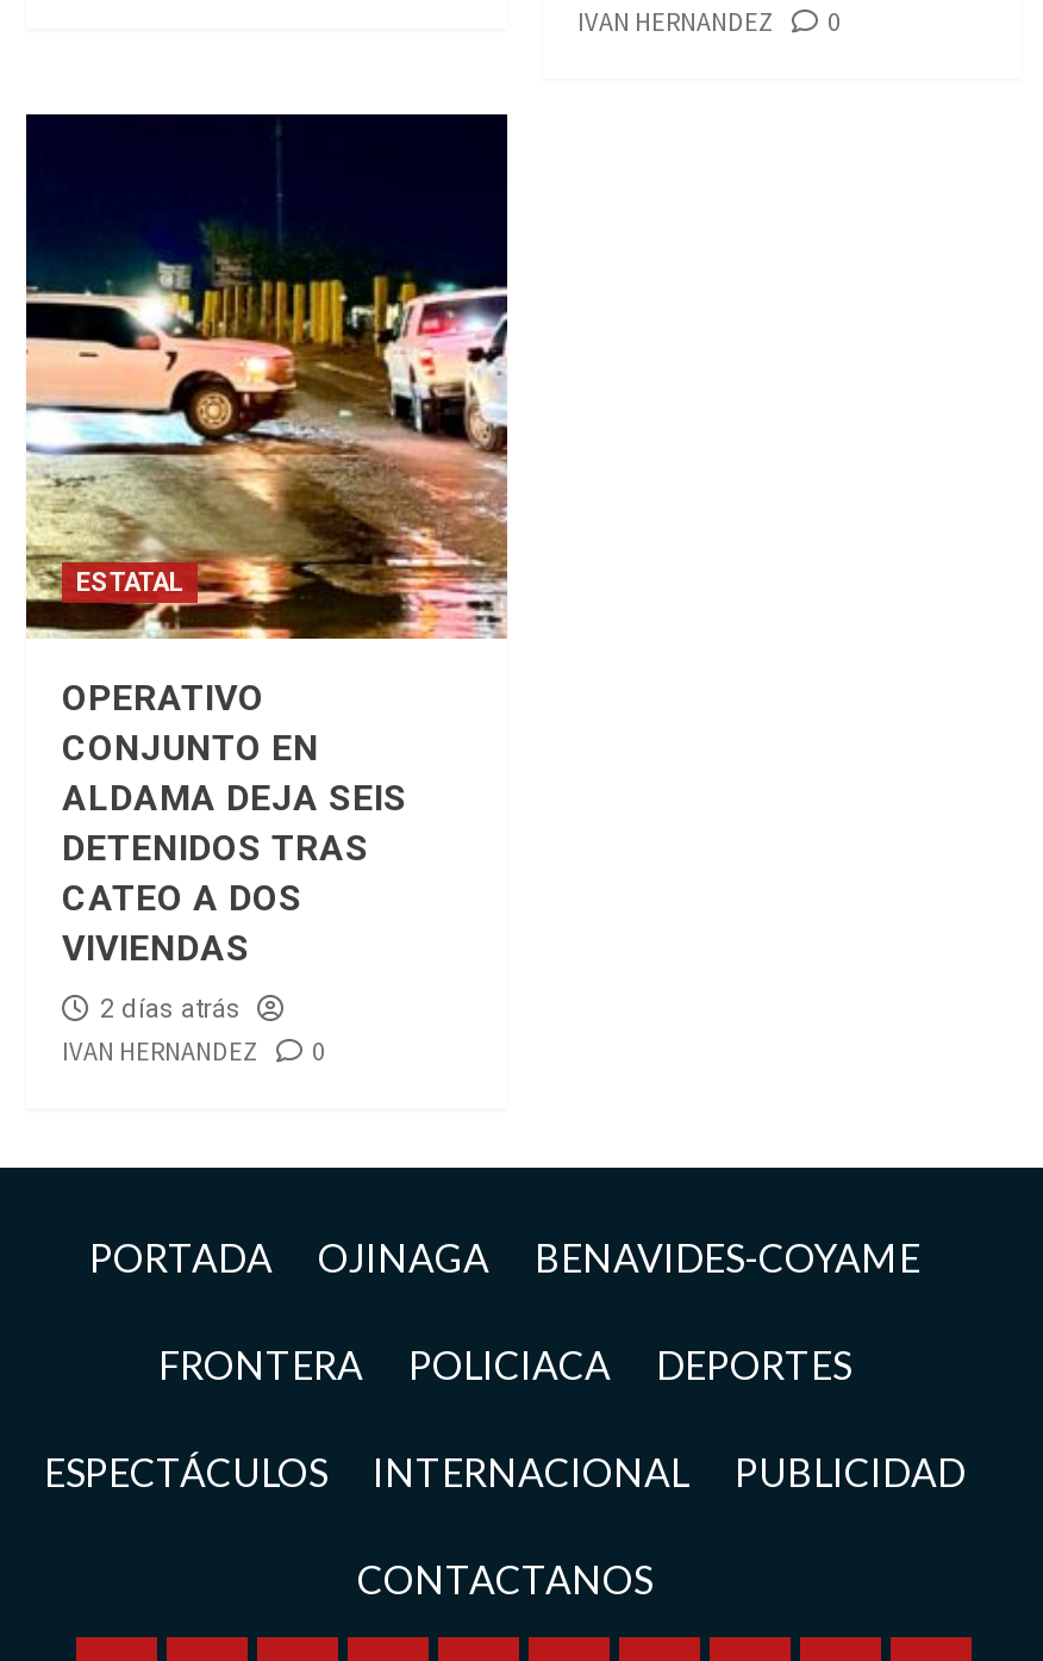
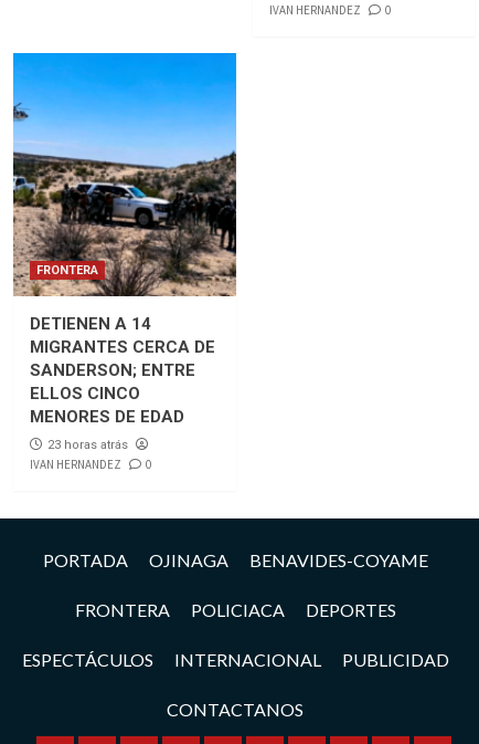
- [image]
- ESTATAL
+ [image]
+ FRONTERA

- OPERATIVO
- CONJUNTO EN
- ALDAMA DEJA SEIS
- DETENIDOS TRAS
- CATEO A DOS
- VIVIENDAS
+ DETIENEN A 14
+ MIGRANTES CERCA DE
+ SANDERSON; ENTRE
+ ELLOS CINCO
+ MENORES DE EDAD

- 2 días atrás
+ 23 horas atrás
